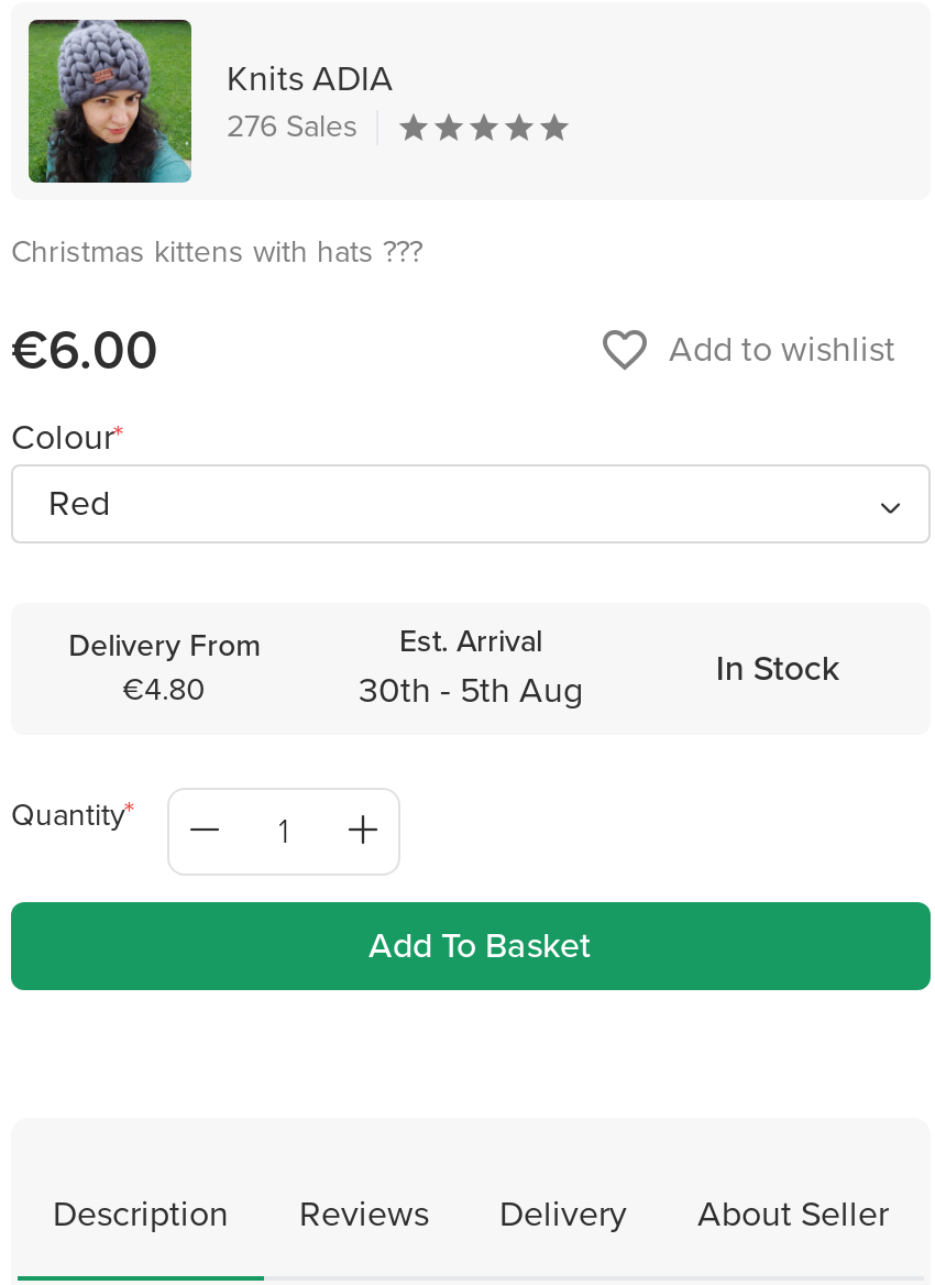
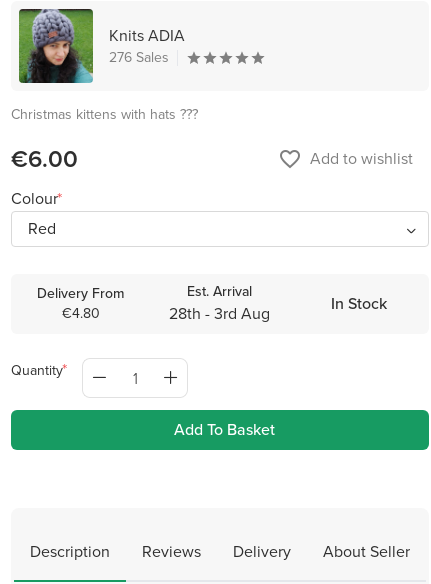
- 30th - 5th Aug
+ 28th - 3rd Aug
